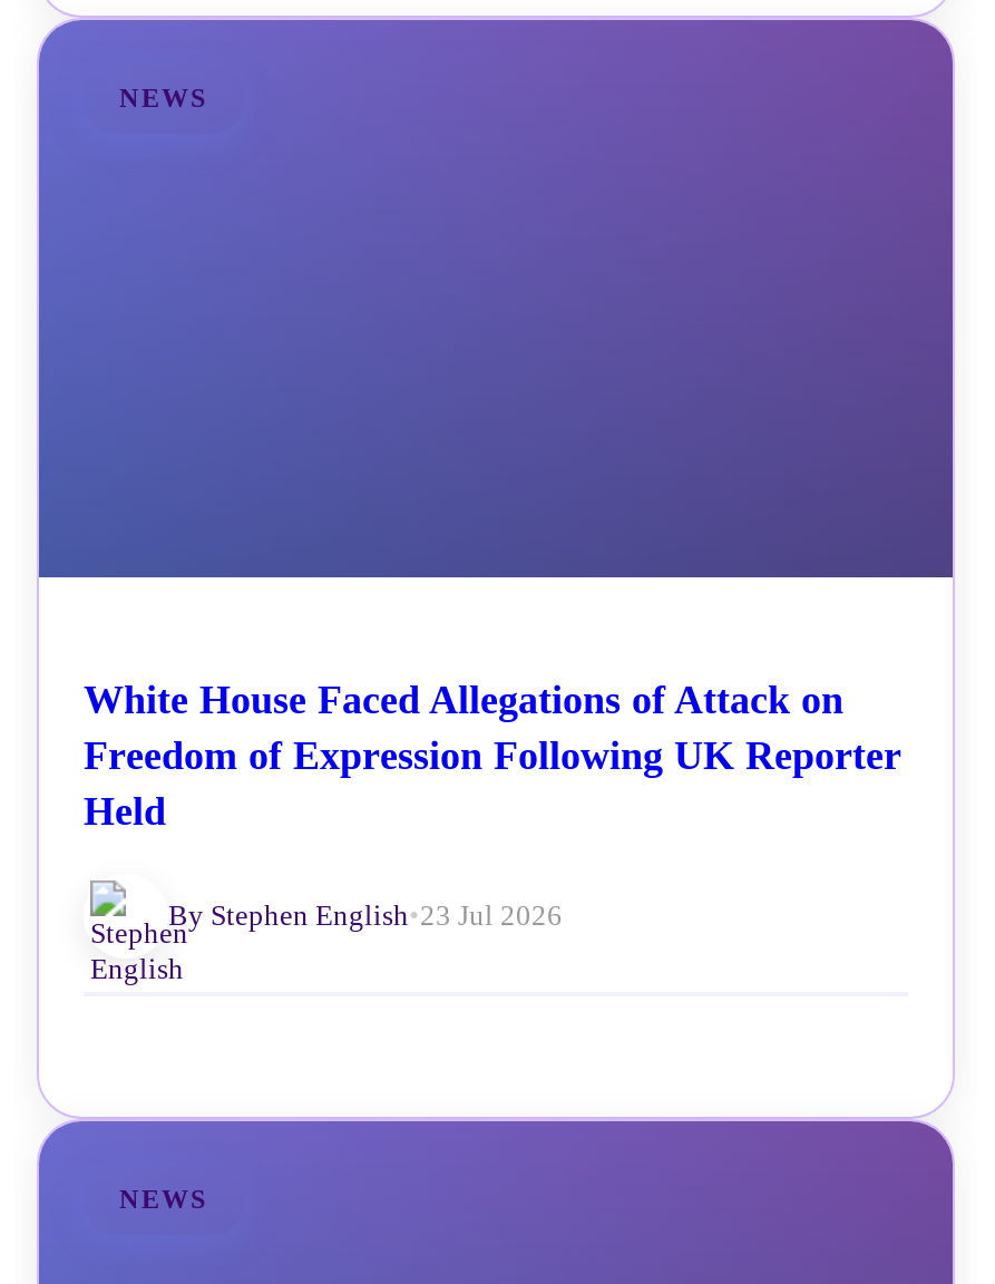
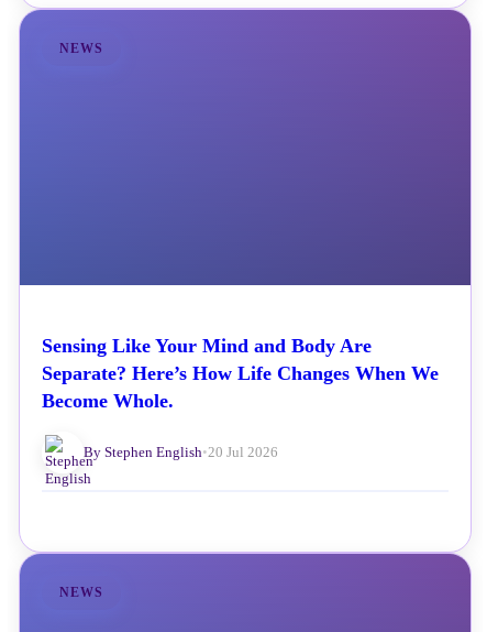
- White House Faced Allegations of Attack on
- Freedom of Expression Following UK Reporter
- Held
+ Sensing Like Your Mind and Body Are
+ Separate? Here’s How Life Changes When We
+ Become Whole.

- By Stephen English • 23 Jul 2026
+ By Stephen English • 20 Jul 2026
